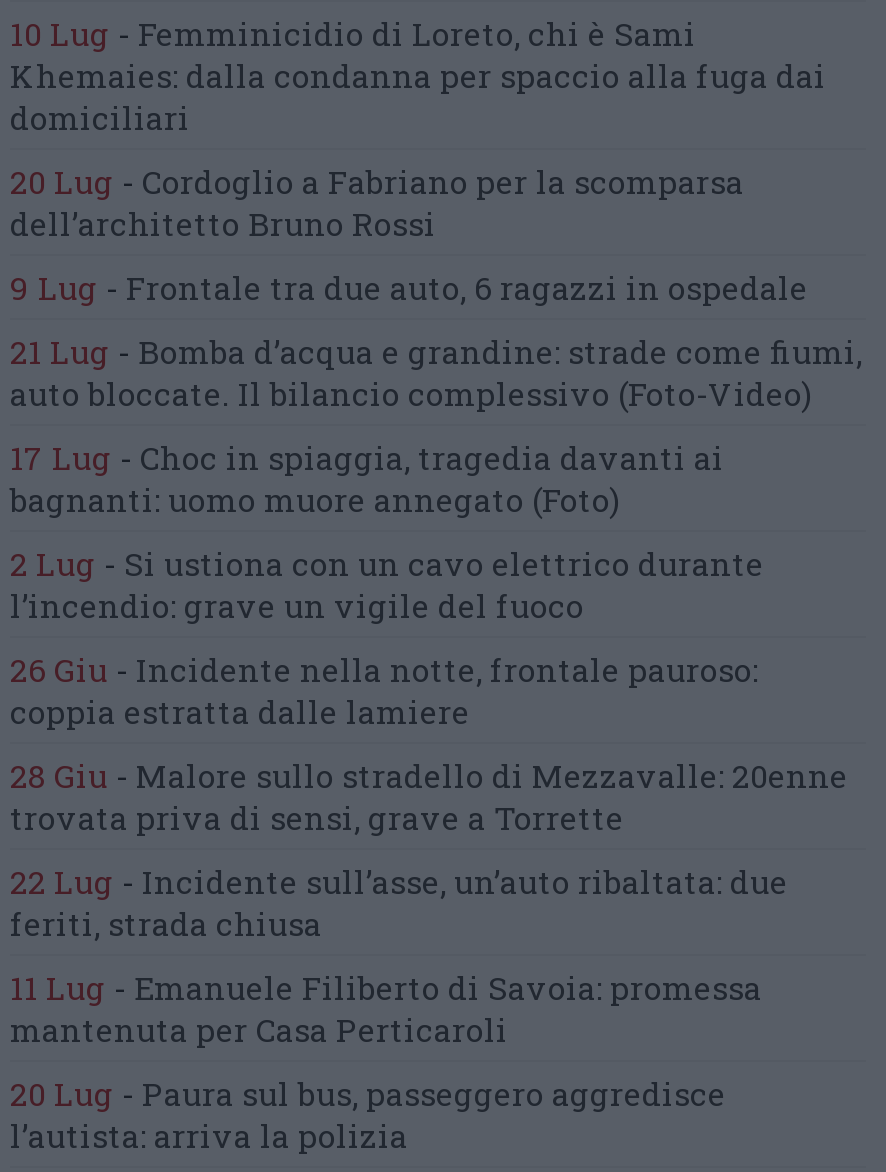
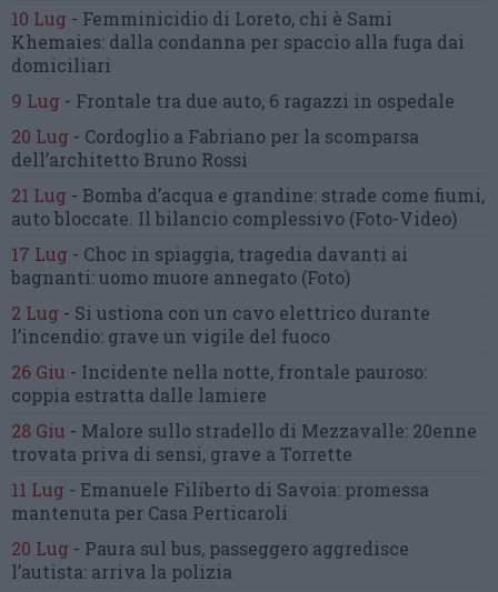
moved down: 20 Lug - Cordoglio a Fabriano per la scomparsa | dell’architetto Bruno Rossi

moved up: 9 Lug - Frontale tra due auto, 6 ragazzi in ospedale

- 22 Lug - Incidente sull’asse, un’auto ribaltata: due
- feriti, strada chiusa
